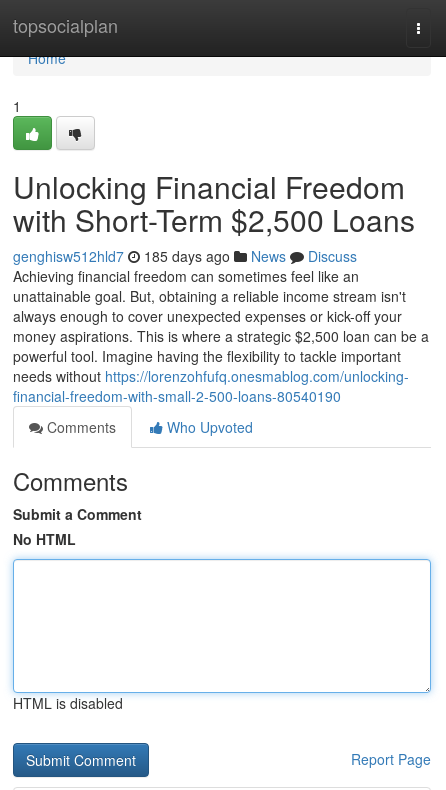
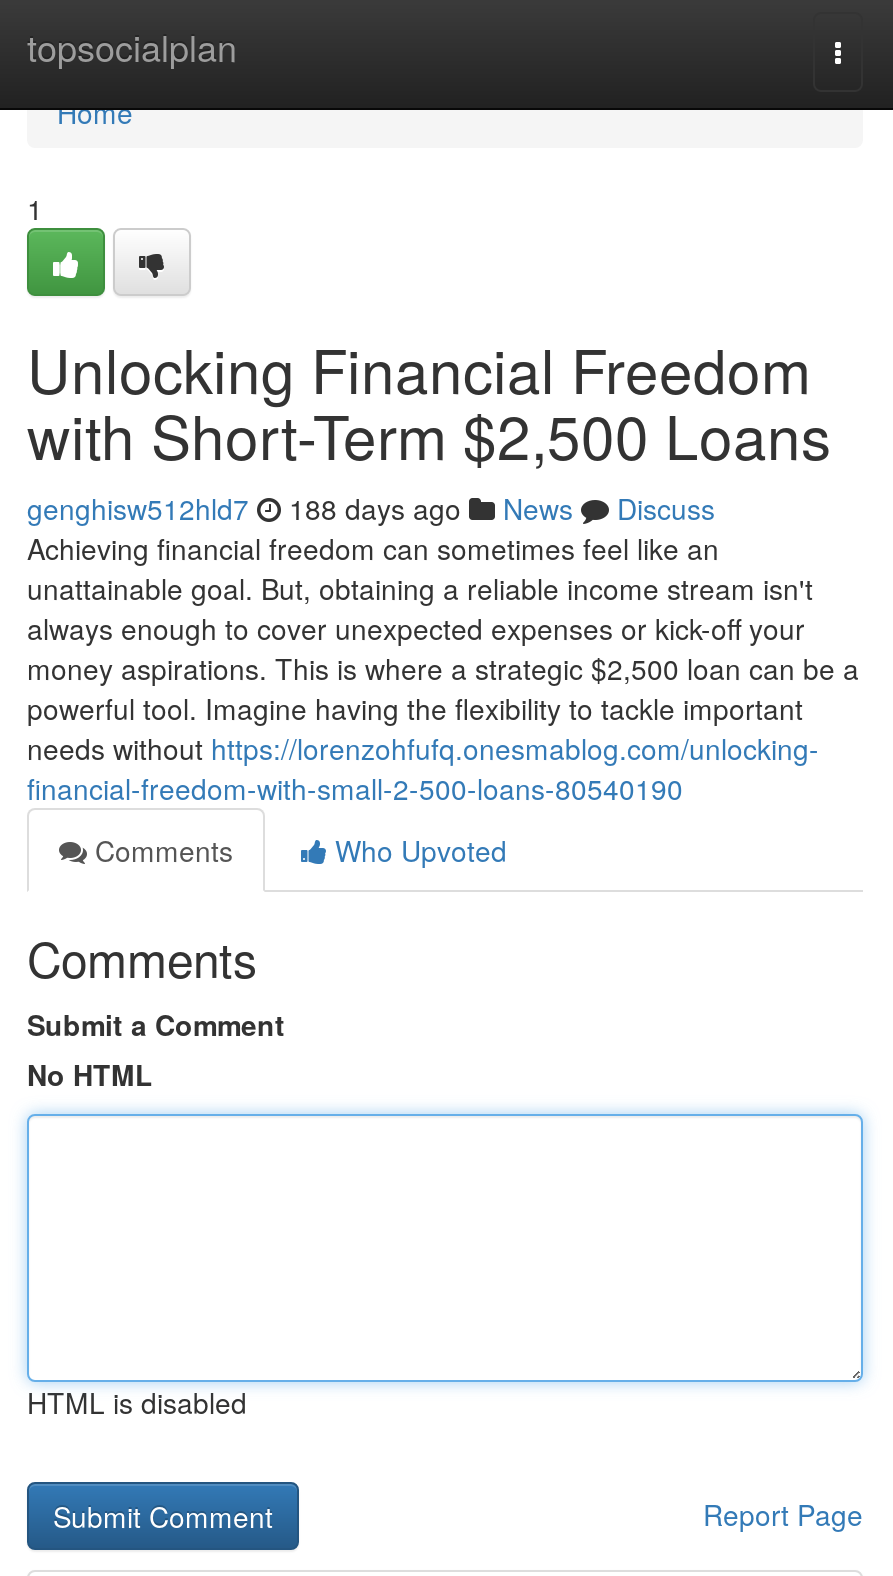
- genghisw512hld7 185 days ago News Discuss
+ genghisw512hld7 188 days ago News Discuss
